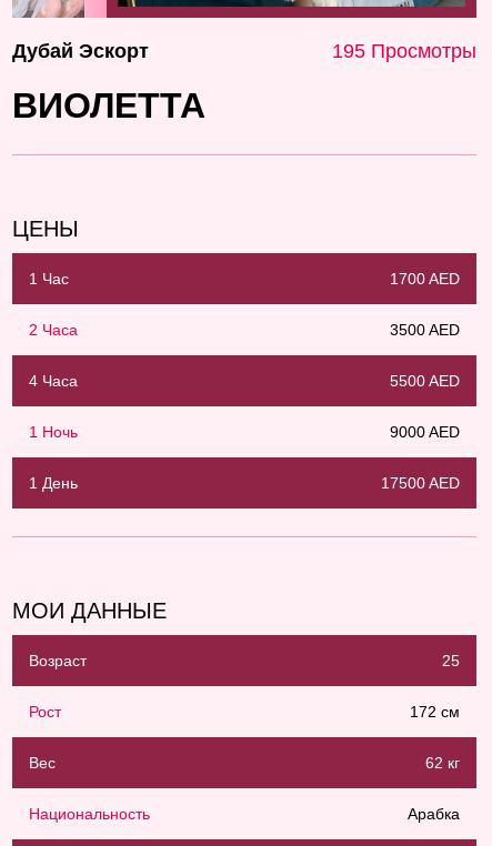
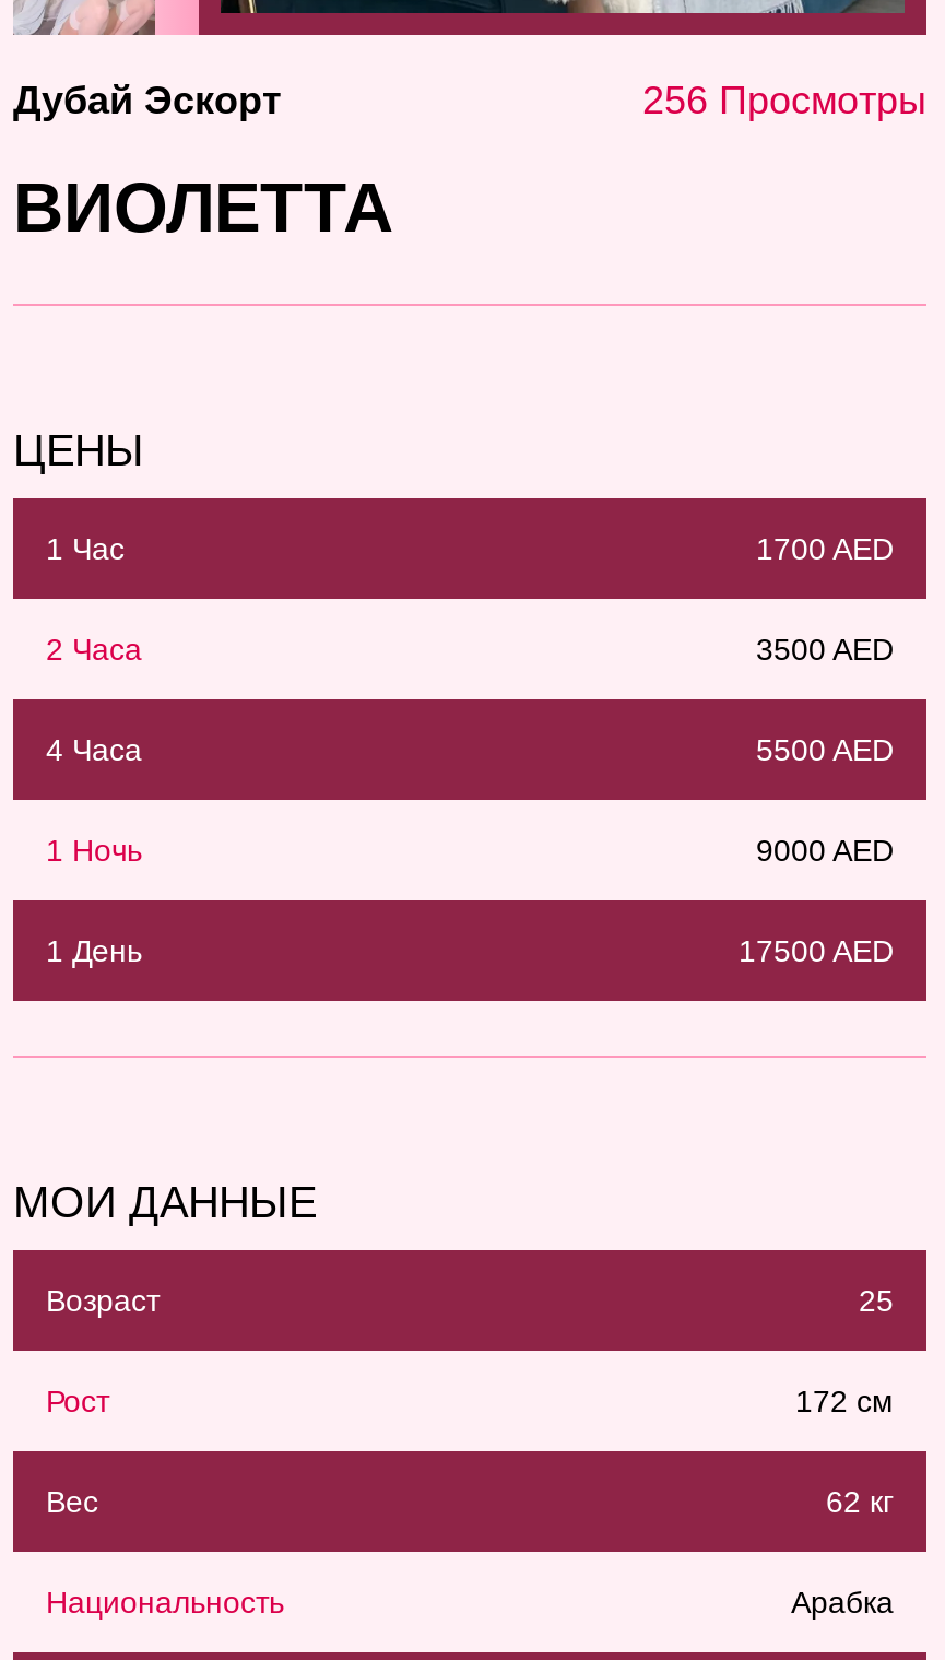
- 195 Просмотры
+ 256 Просмотры
